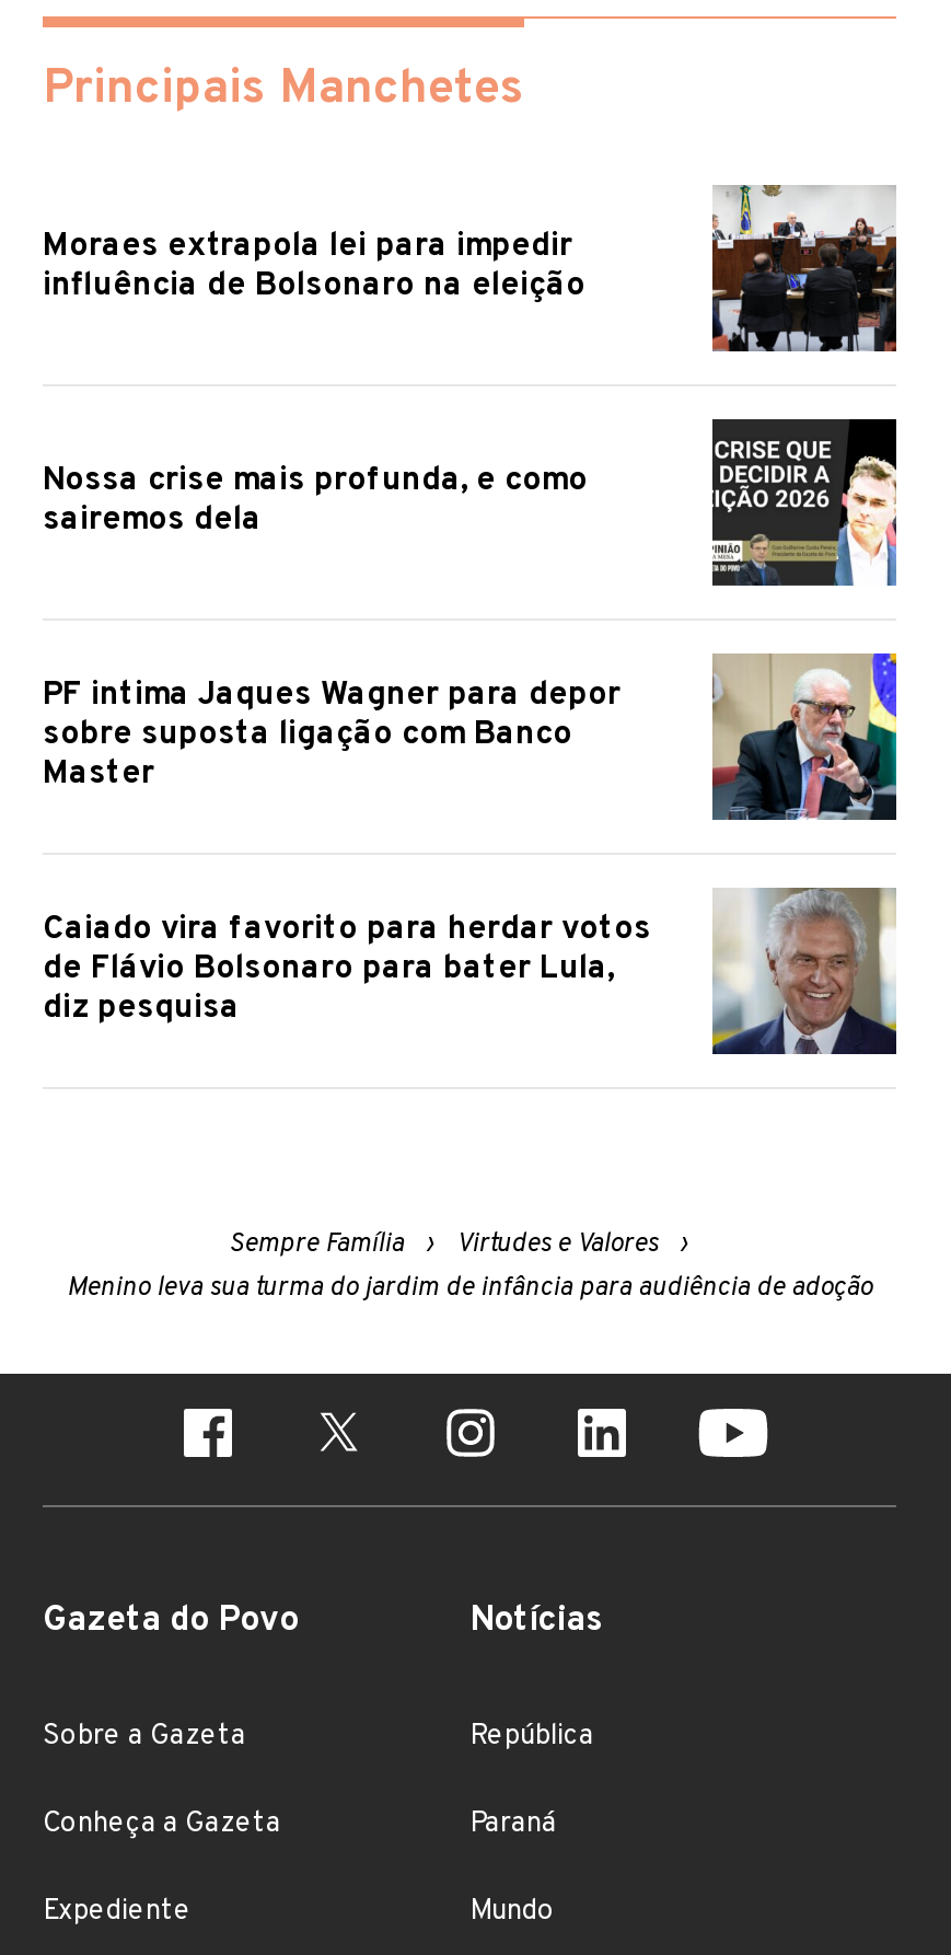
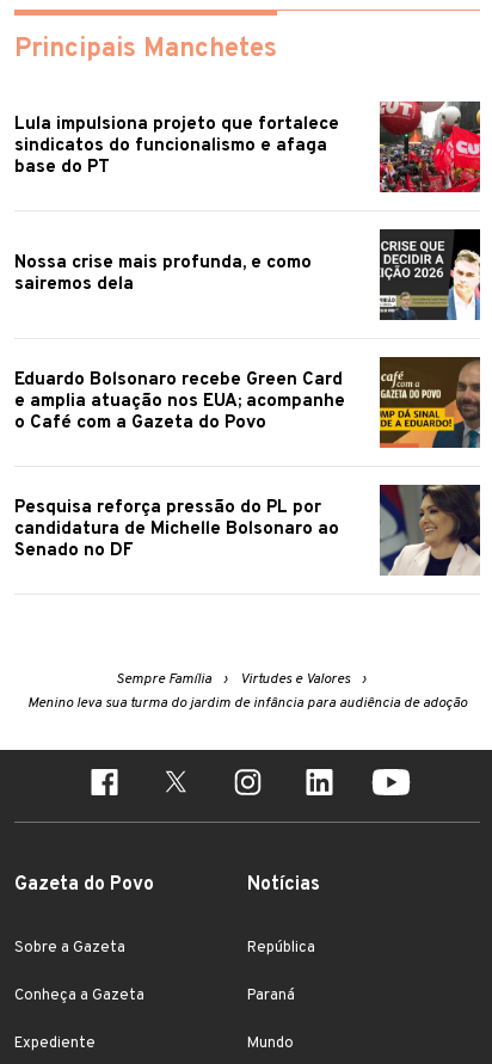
- [image]
+ [image]

- Moraes extrapola lei para impedir
- influência de Bolsonaro na eleição
+ Lula impulsiona projeto que fortalece
+ sindicatos do funcionalismo e afaga
+ base do PT

- [image]
+ [image]

- PF intima Jaques Wagner para depor
- sobre suposta ligação com Banco
- Master
+ Eduardo Bolsonaro recebe Green Card
+ e amplia atuação nos EUA; acompanhe
+ o Café com a Gazeta do Povo

- [image]
- Caiado vira favorito para herdar votos
- de Flávio Bolsonaro para bater Lula,
- diz pesquisa
+ [image]
+ Pesquisa reforça pressão do PL por
+ candidatura de Michelle Bolsonaro ao
+ Senado no DF
